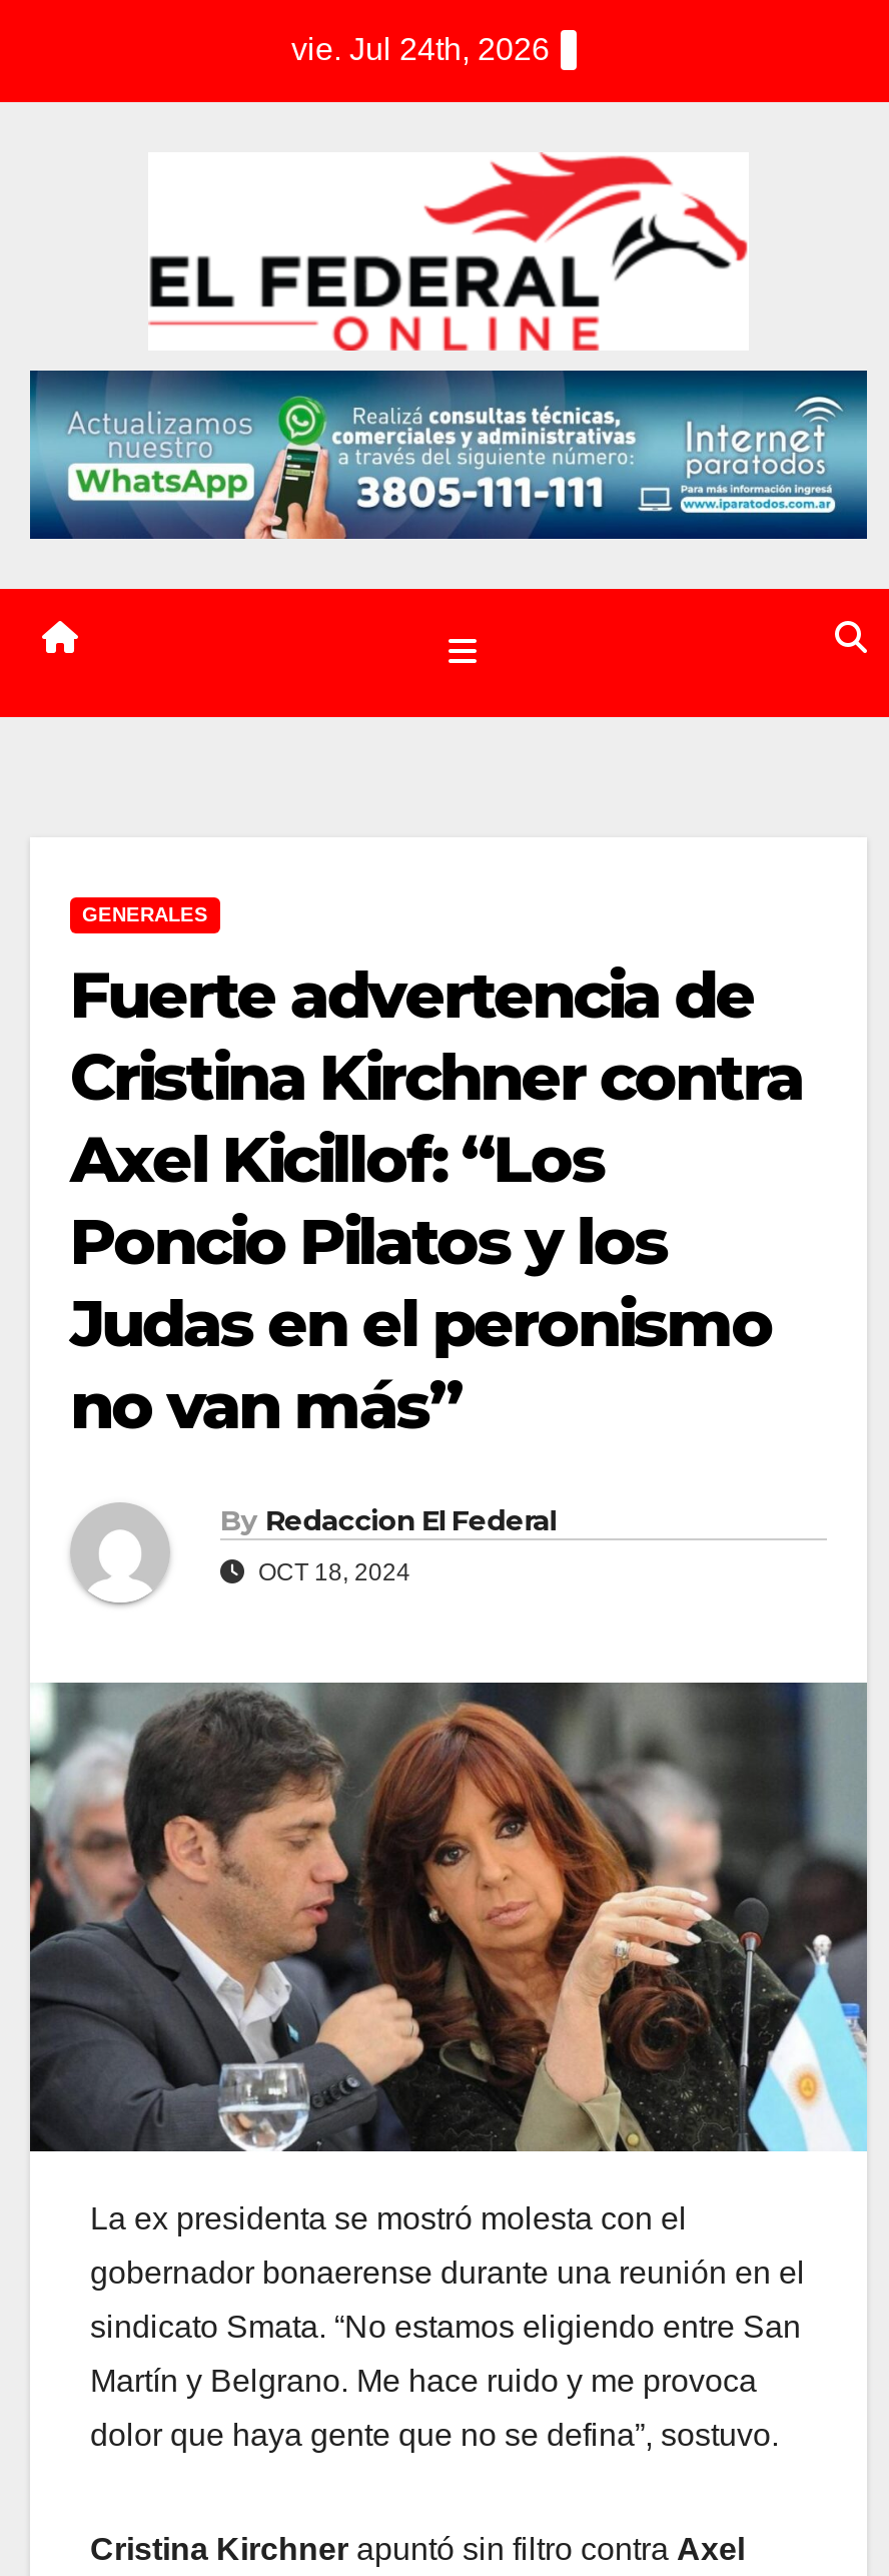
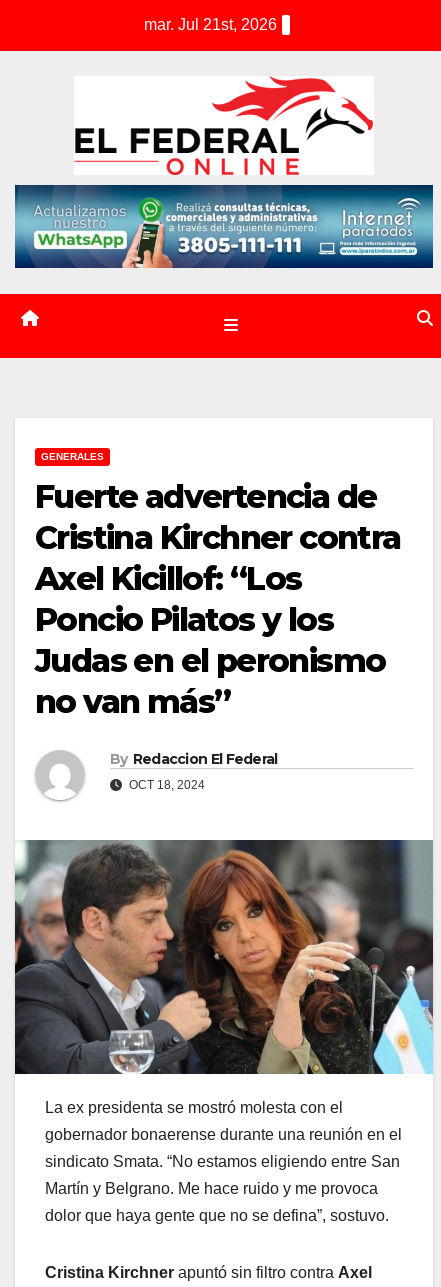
- vie. Jul 24th, 2026
+ mar. Jul 21st, 2026
